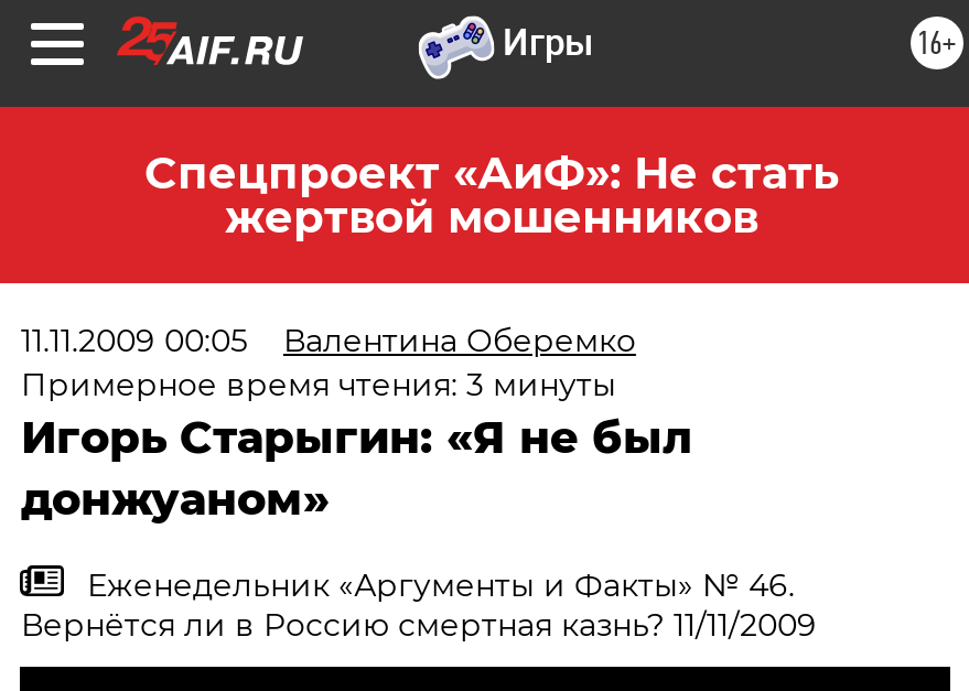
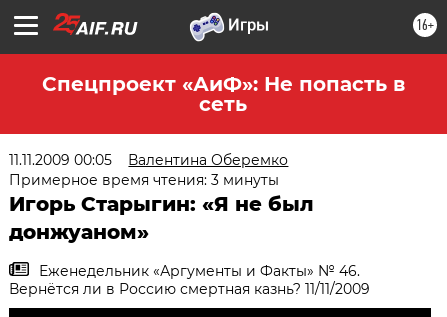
- Спецпроект «АиФ»: Не стать
- жертвой мошенников
+ Спецпроект «АиФ»: Не попасть в
+ сеть
